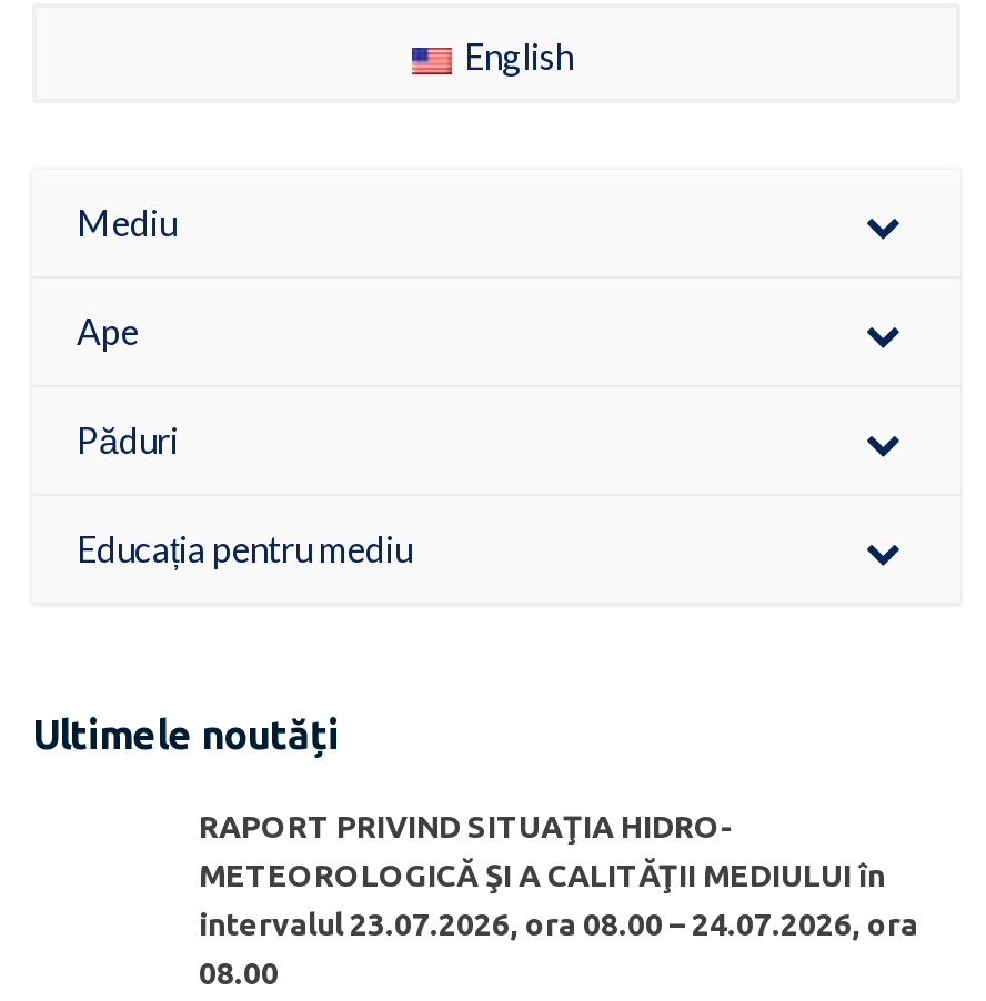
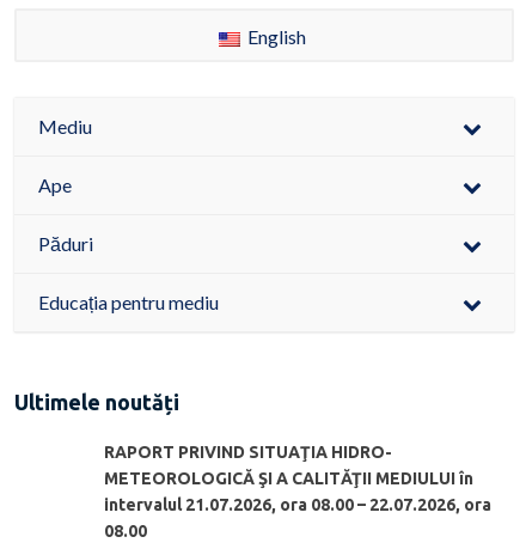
- intervalul 23.07.2026, ora 08.00 – 24.07.2026, ora
+ intervalul 21.07.2026, ora 08.00 – 22.07.2026, ora
